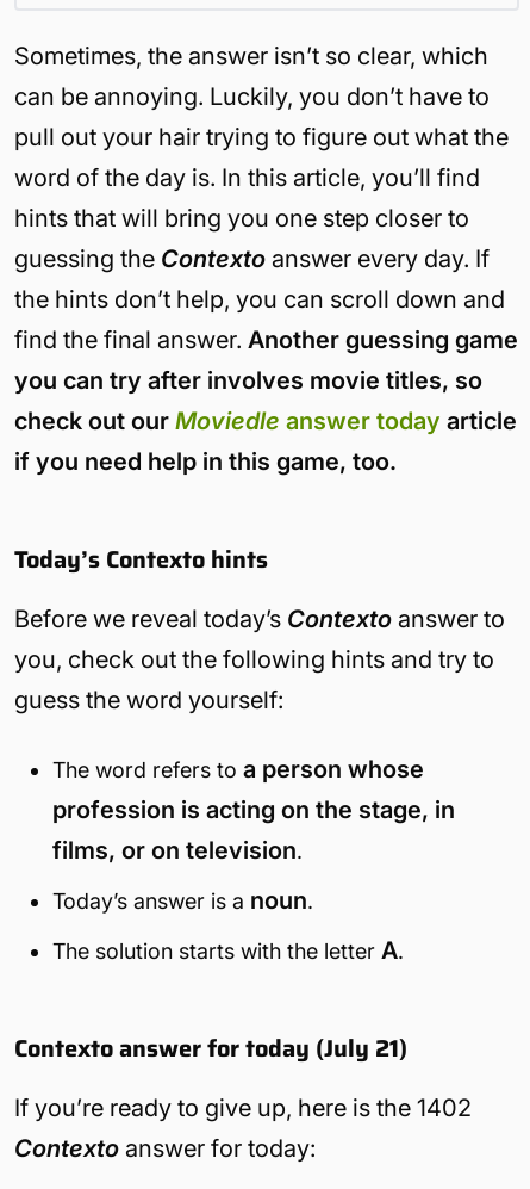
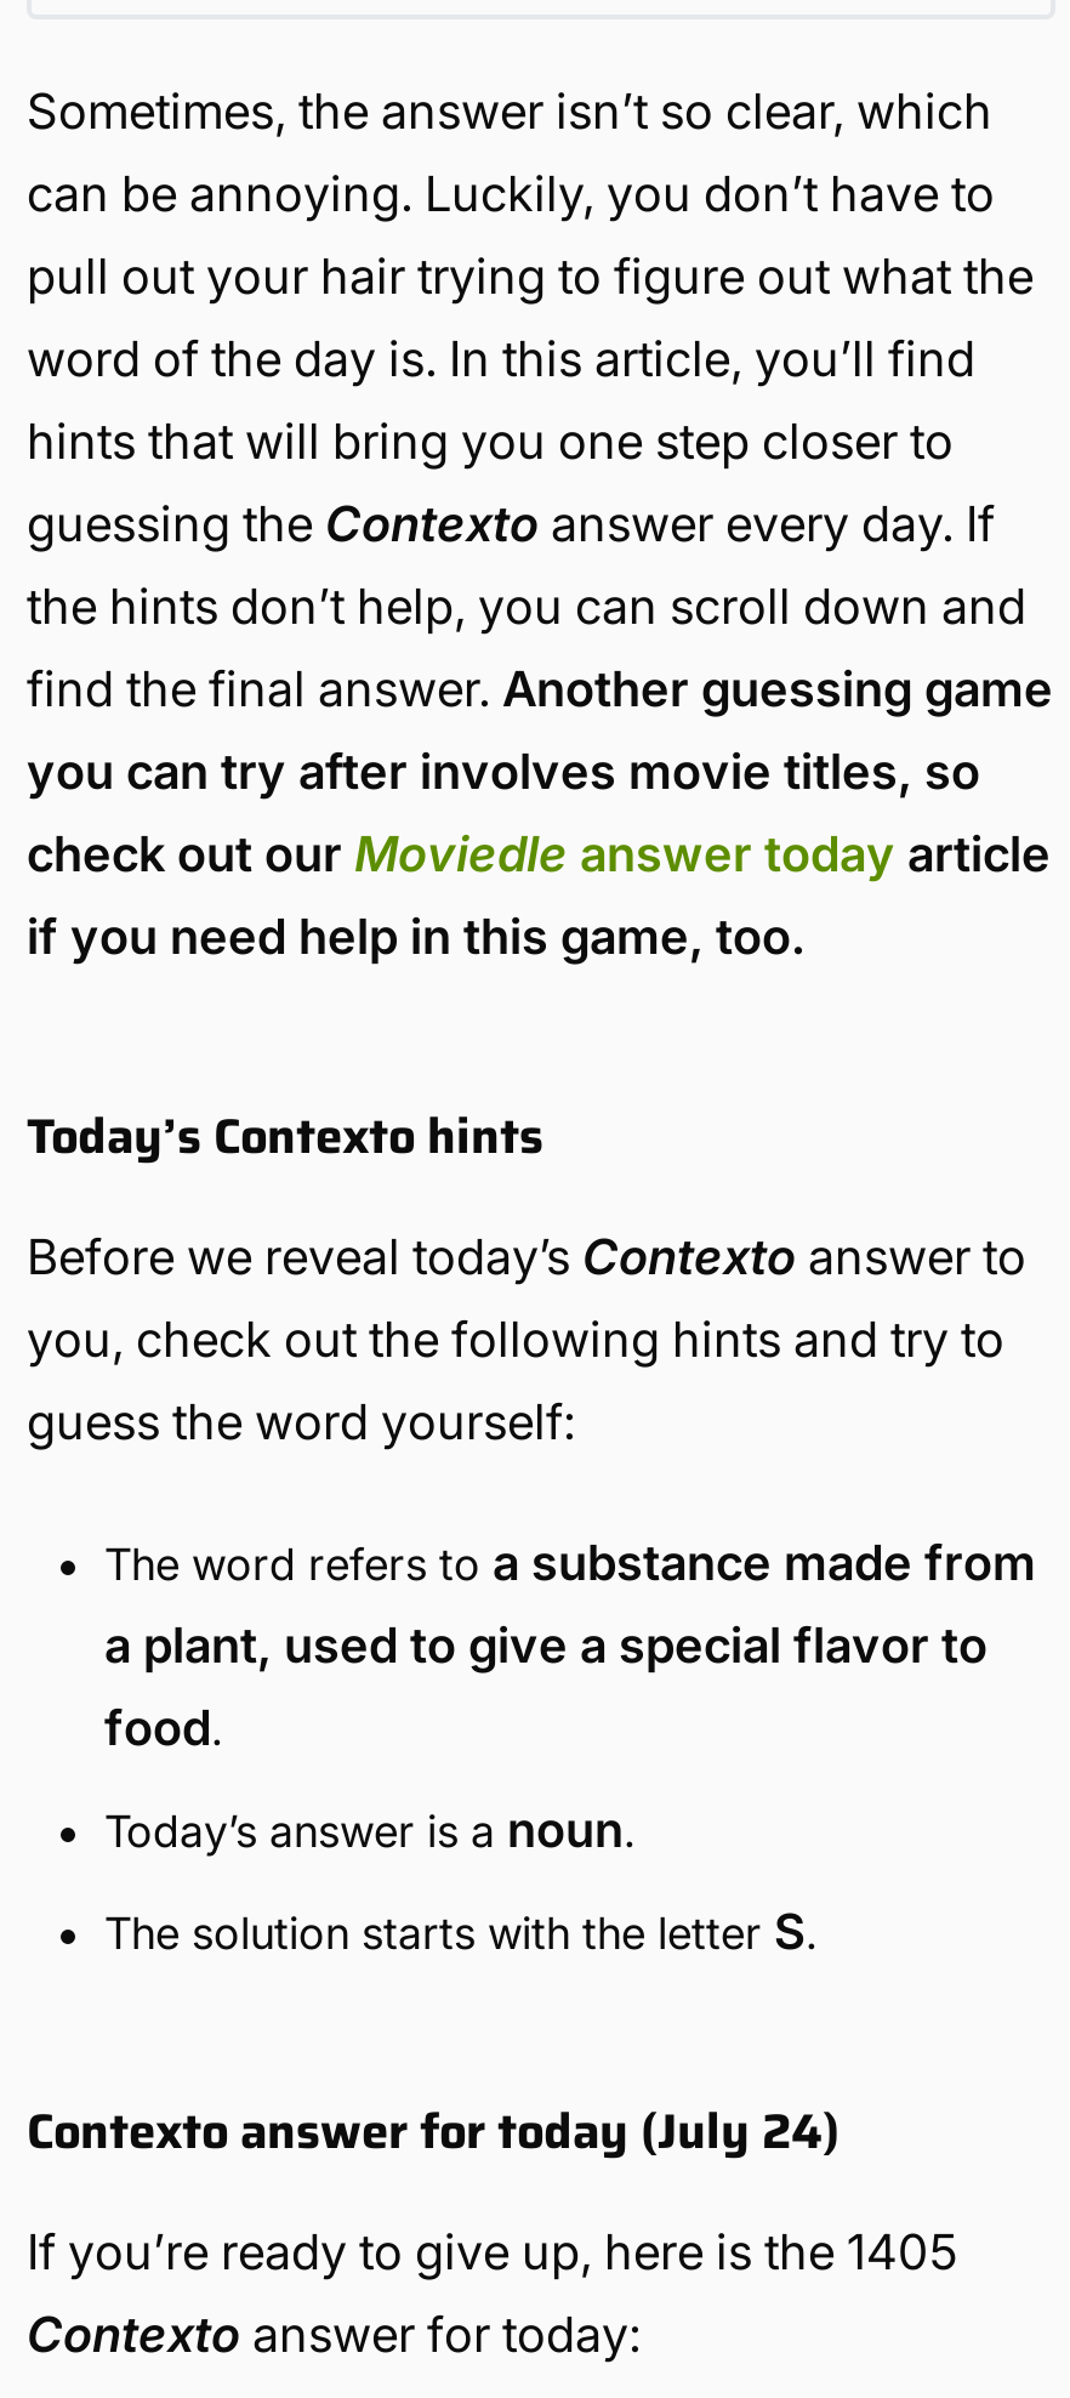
- The word refers to a person whose
- profession is acting on the stage, in
- films, or on television.
+ The word refers to a substance made from
+ a plant, used to give a special flavor to
+ food.

- The solution starts with the letter A.
+ The solution starts with the letter S.

- Contexto answer for today (July 21)
+ Contexto answer for today (July 24)

- If you’re ready to give up, here is the 1402
+ If you’re ready to give up, here is the 1405
